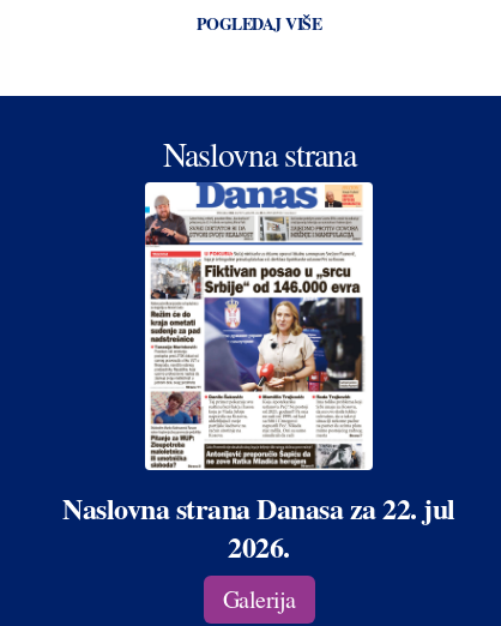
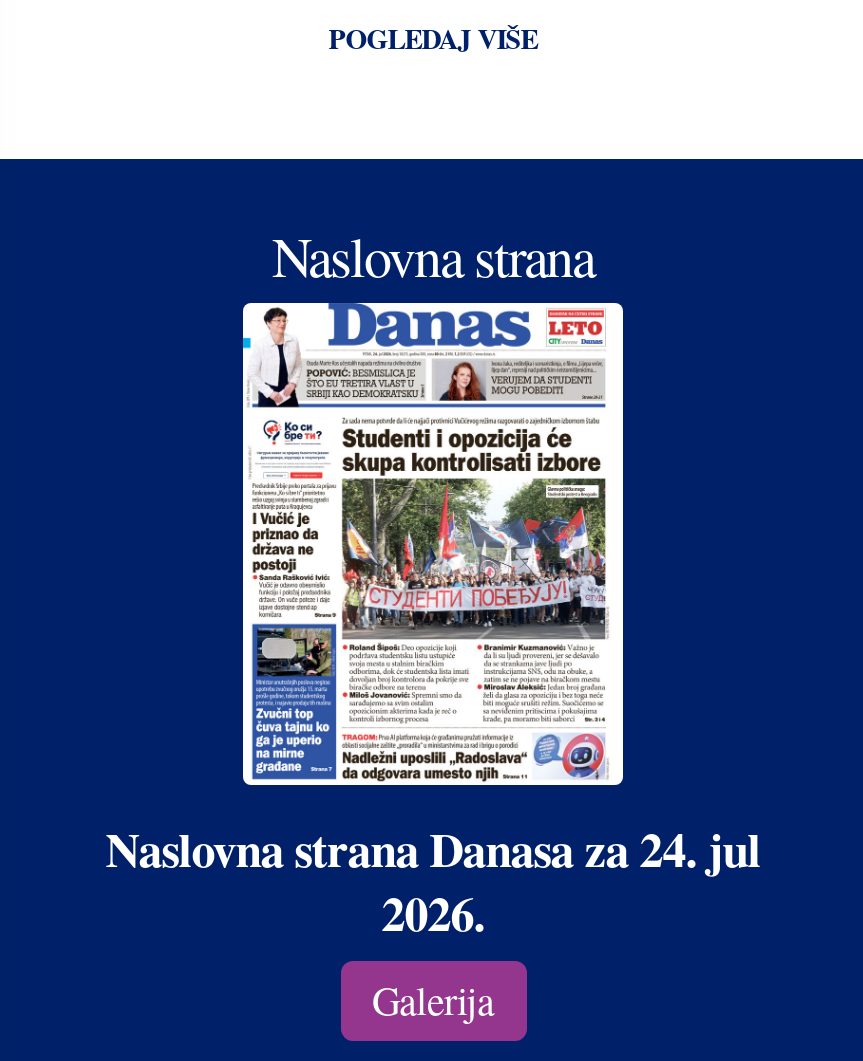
- [image]
- Naslovna strana Danasa za 22. jul
+ [image]
+ Naslovna strana Danasa za 24. jul
